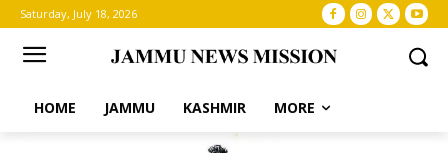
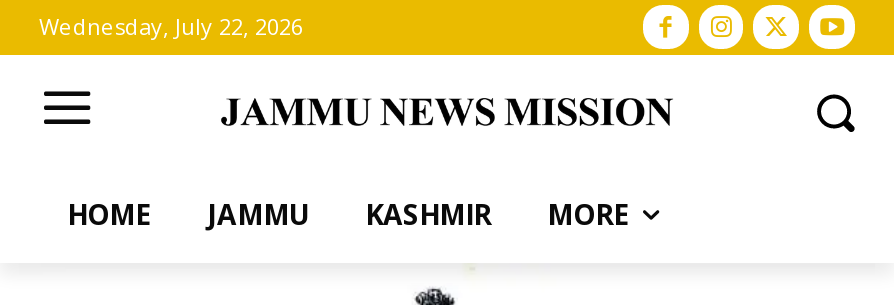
- Saturday, July 18, 2026
+ Wednesday, July 22, 2026
